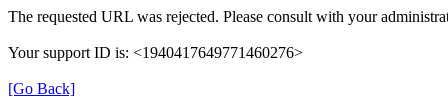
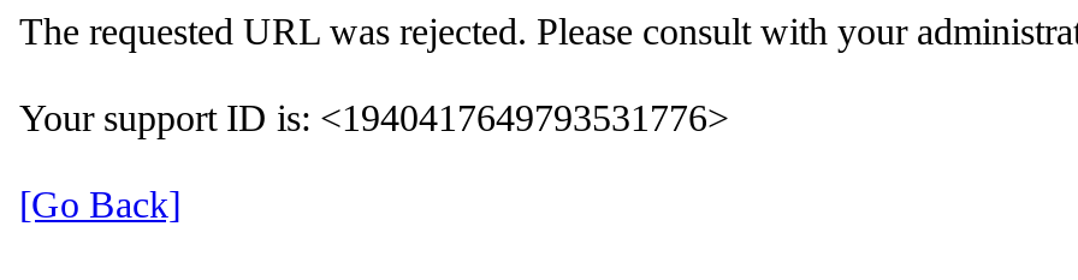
- Your support ID is: <1940417649771460276>
+ Your support ID is: <1940417649793531776>
